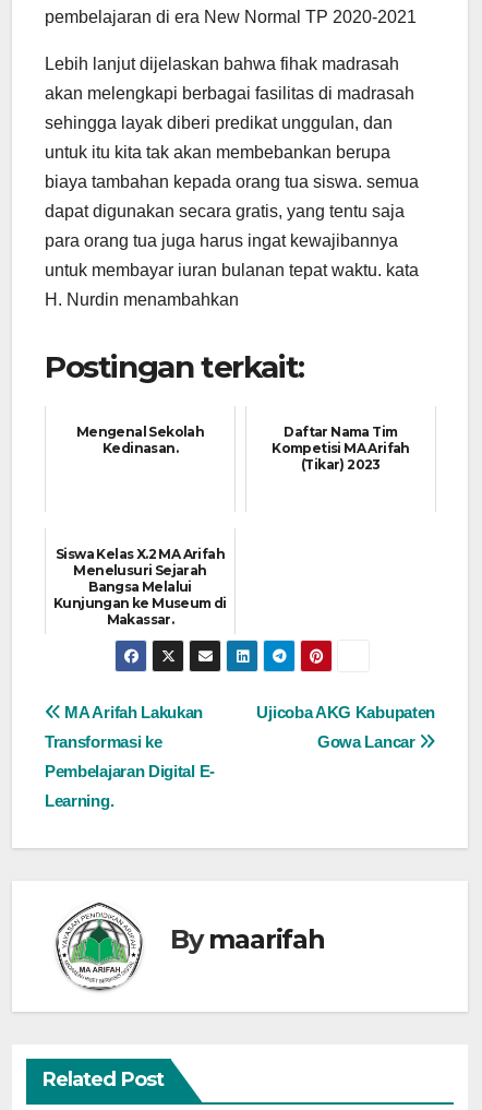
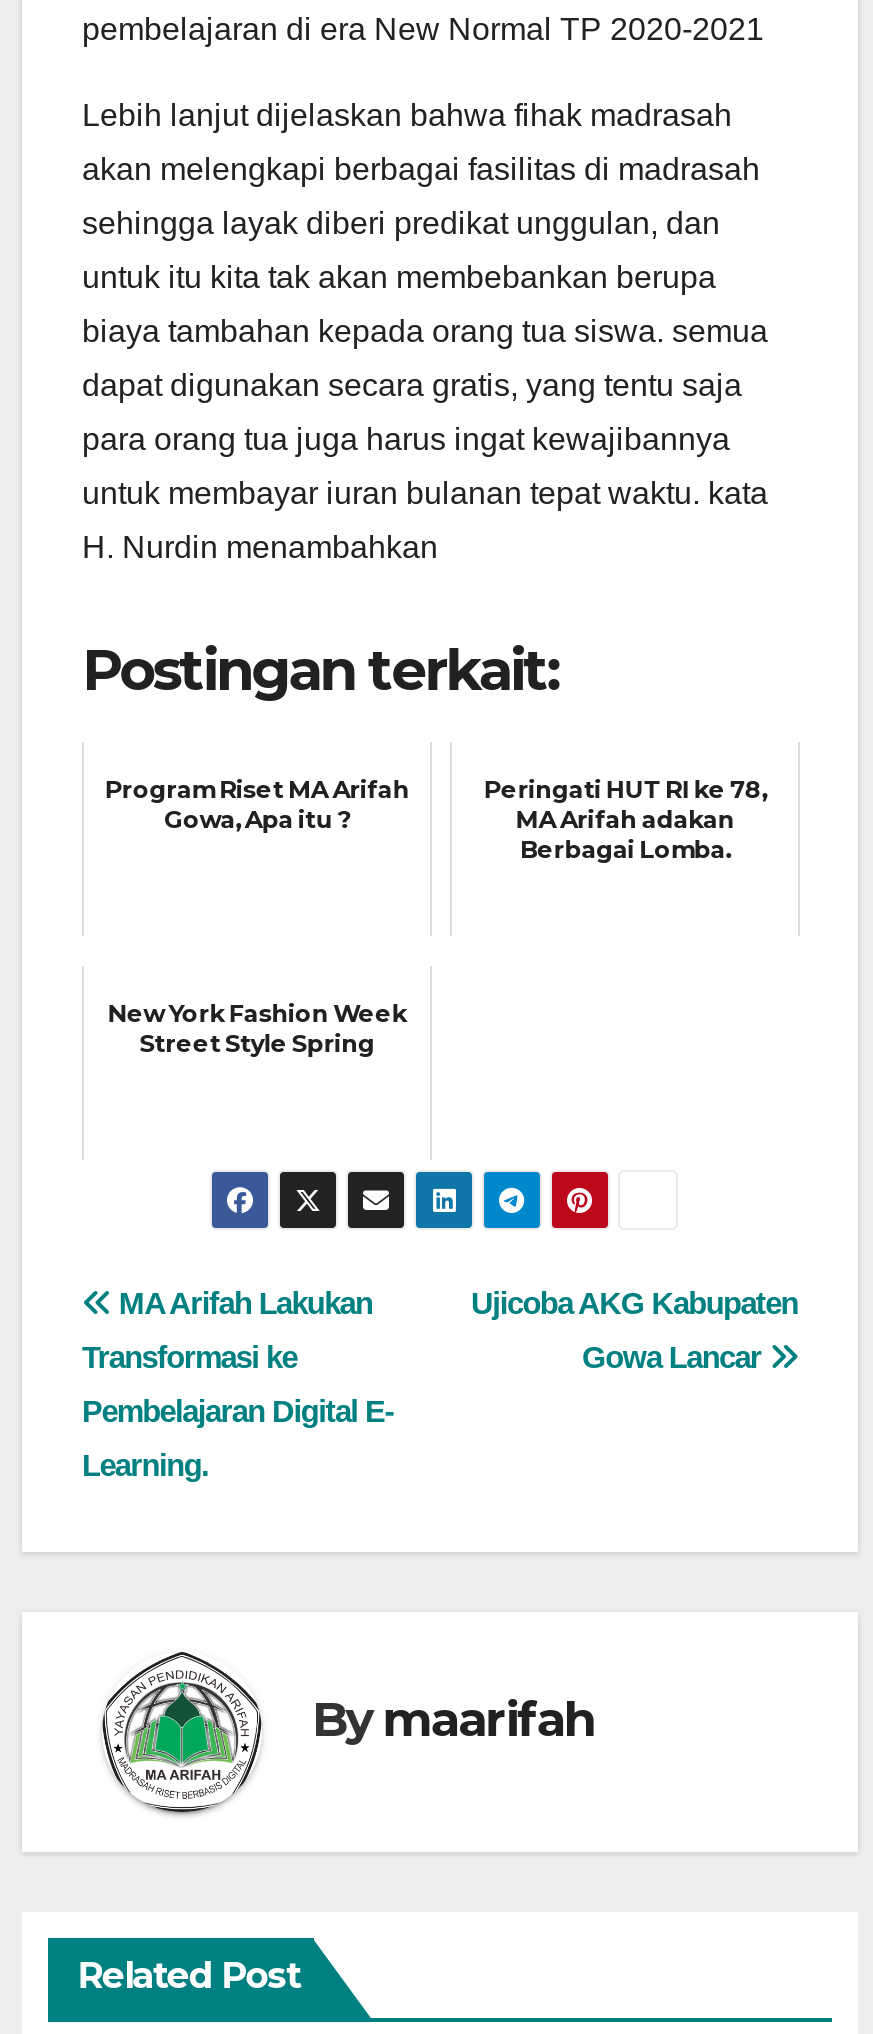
- Mengenal Sekolah
- Kedinasan.
+ Program Riset MA Arifah
+ Gowa, Apa itu ?

- Daftar Nama Tim
- Kompetisi MA Arifah
- (Tikar) 2023
+ Peringati HUT RI ke 78,
+ MA Arifah adakan
+ Berbagai Lomba.

- Siswa Kelas X.2 MA Arifah
- Menelusuri Sejarah
- Bangsa Melalui
- Kunjungan ke Museum di
- Makassar.
+ New York Fashion Week
+ Street Style Spring
